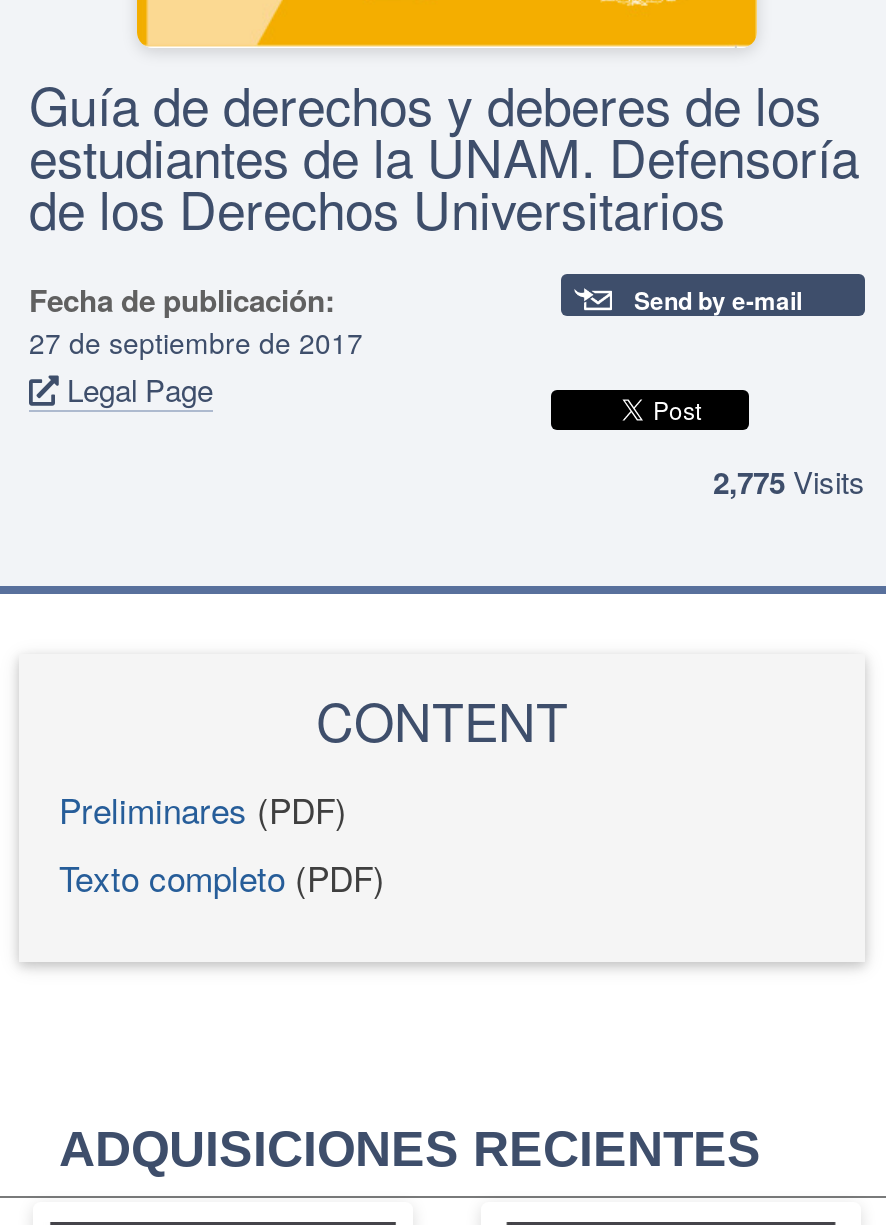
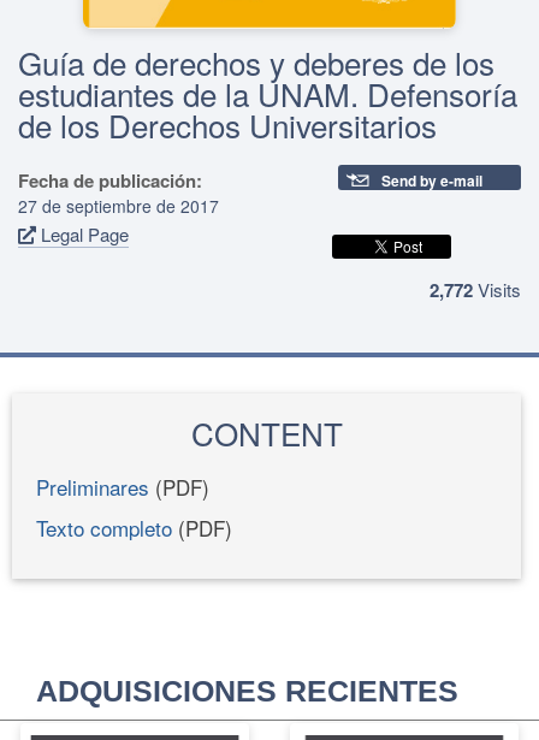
- 2,775 Visits
+ 2,772 Visits
